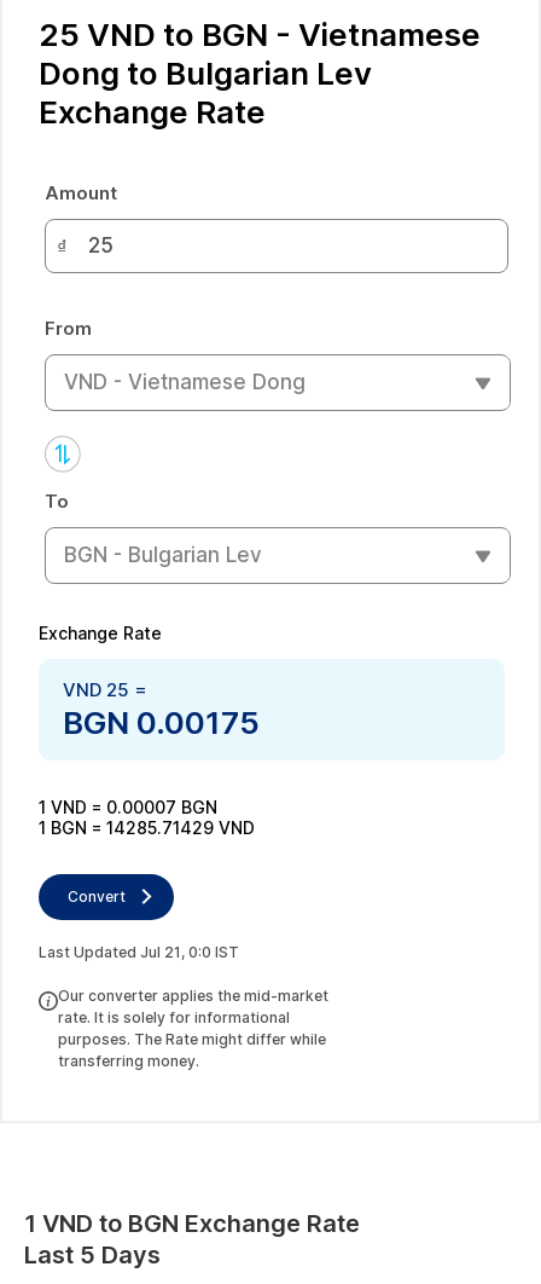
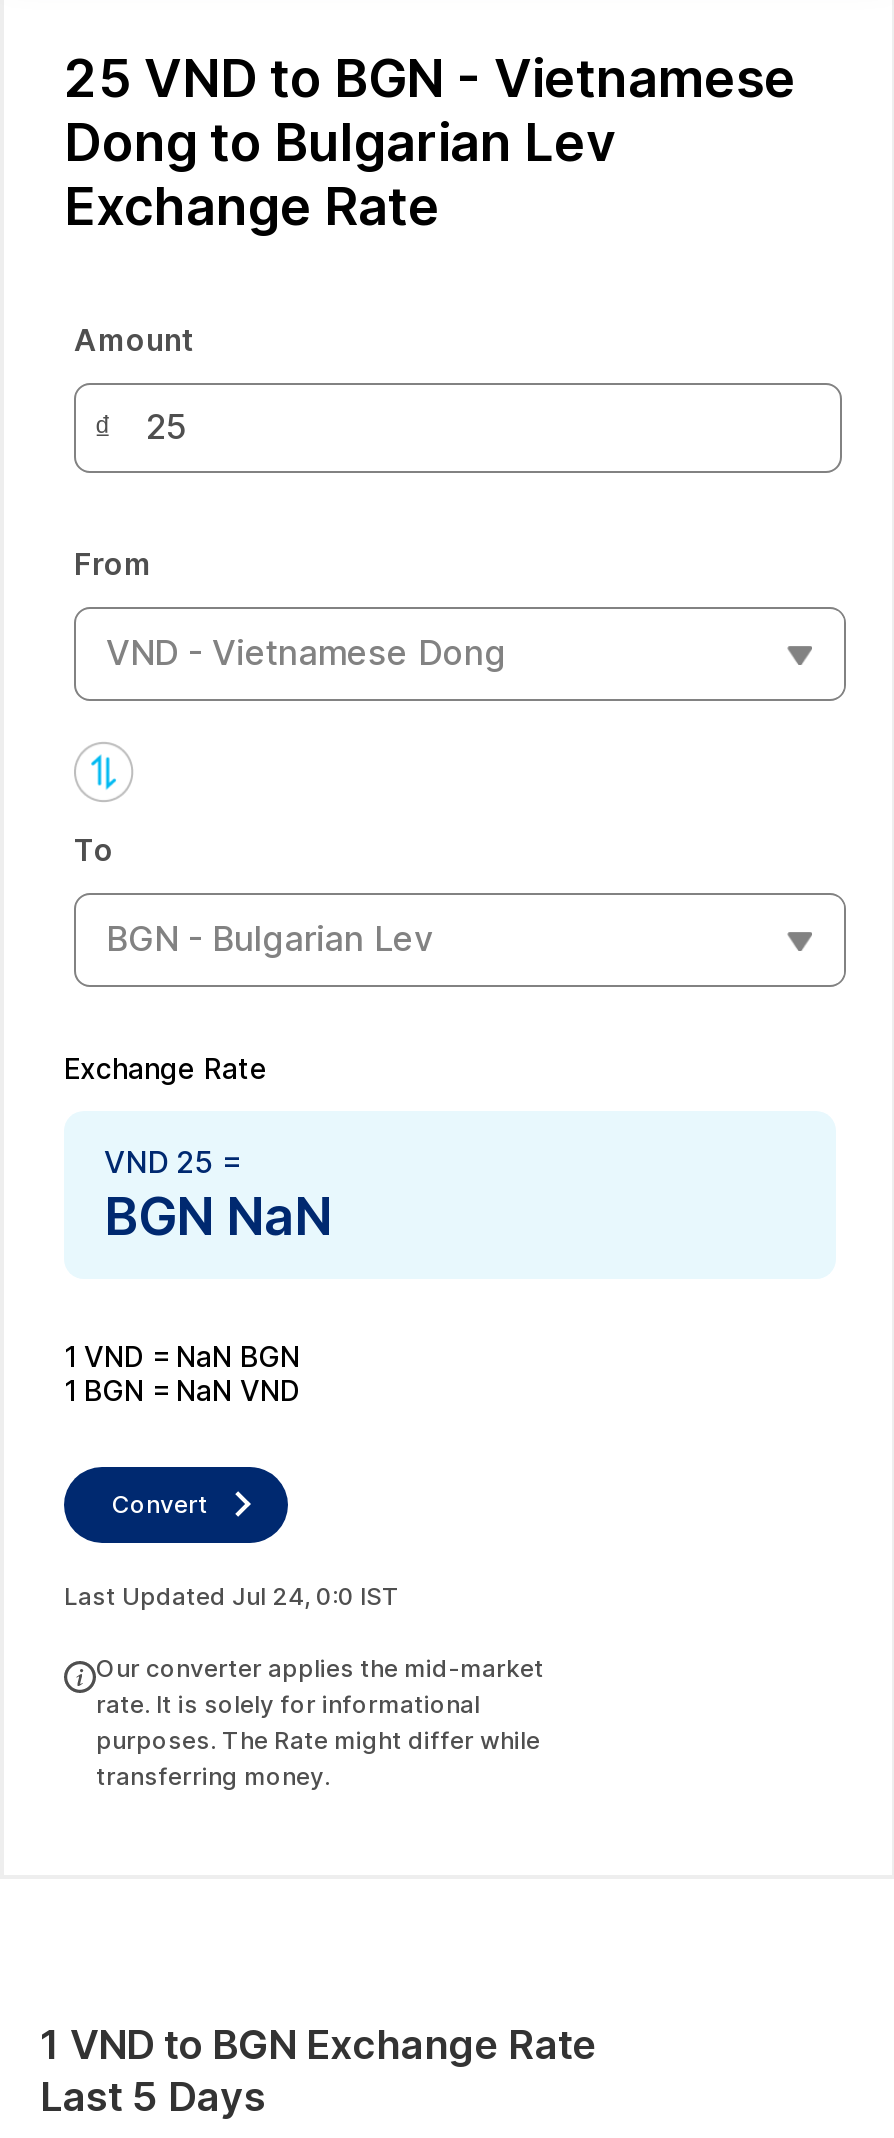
- BGN 0.00175
+ BGN NaN

- 1 VND = 0.00007 BGN
+ 1 VND = NaN BGN

- 1 BGN = 14285.71429 VND
+ 1 BGN = NaN VND

- Last Updated Jul 21, 0:0 IST
+ Last Updated Jul 24, 0:0 IST
